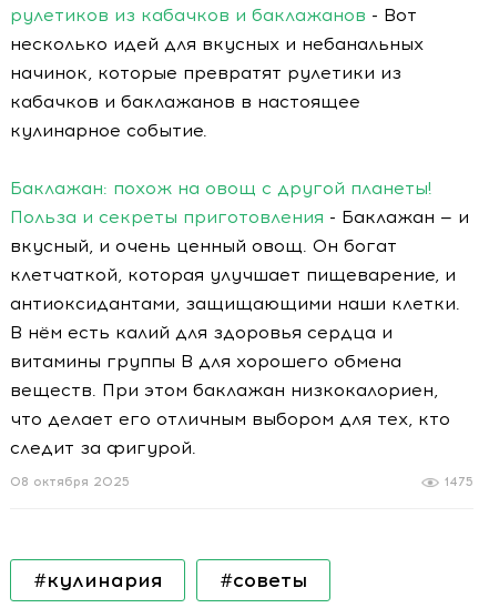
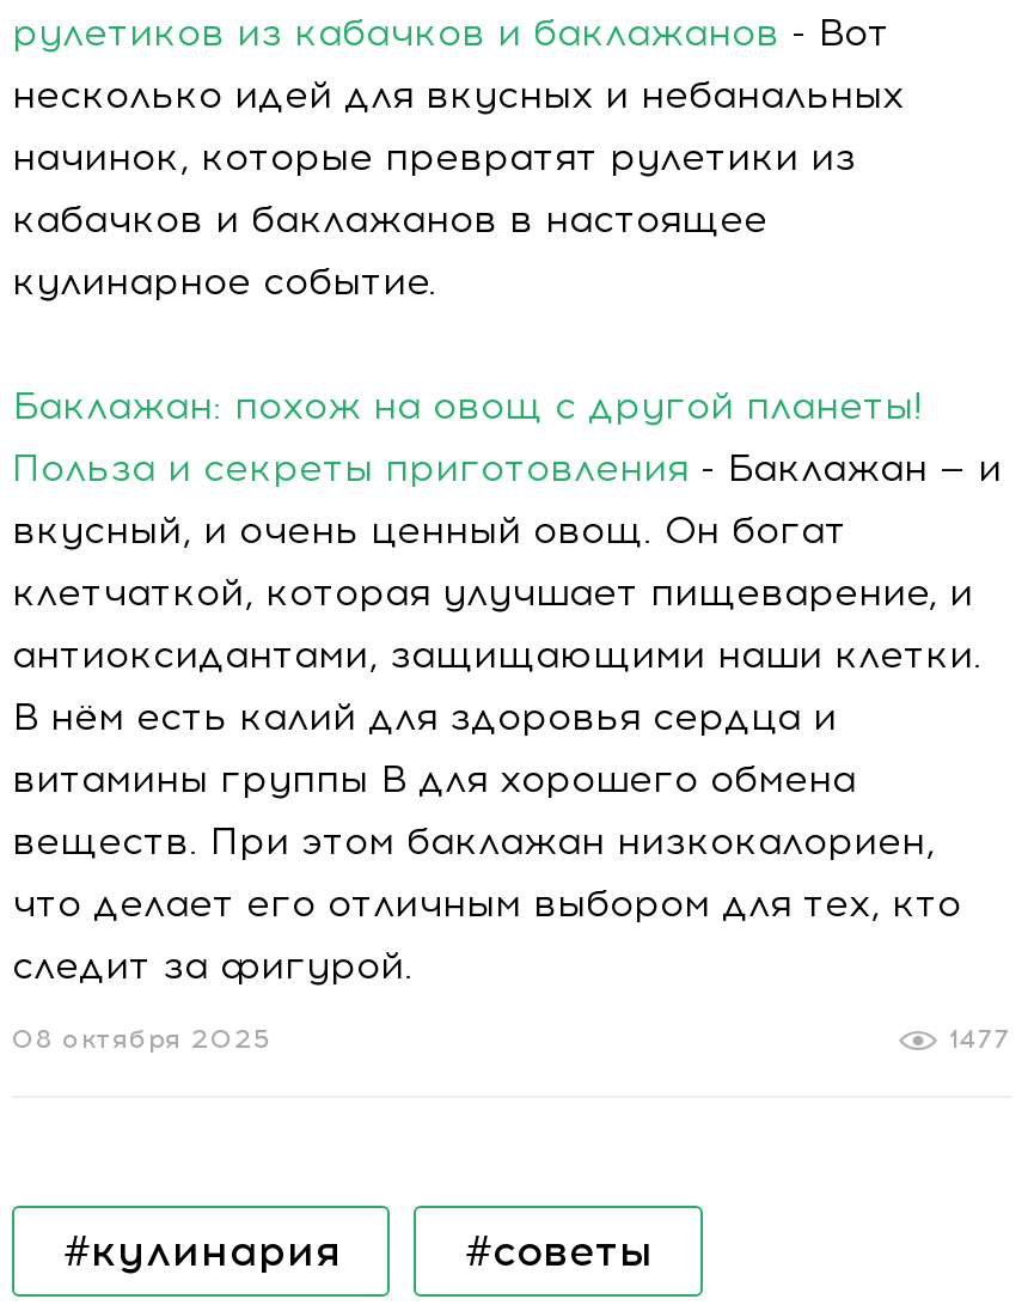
- 1475
+ 1477
